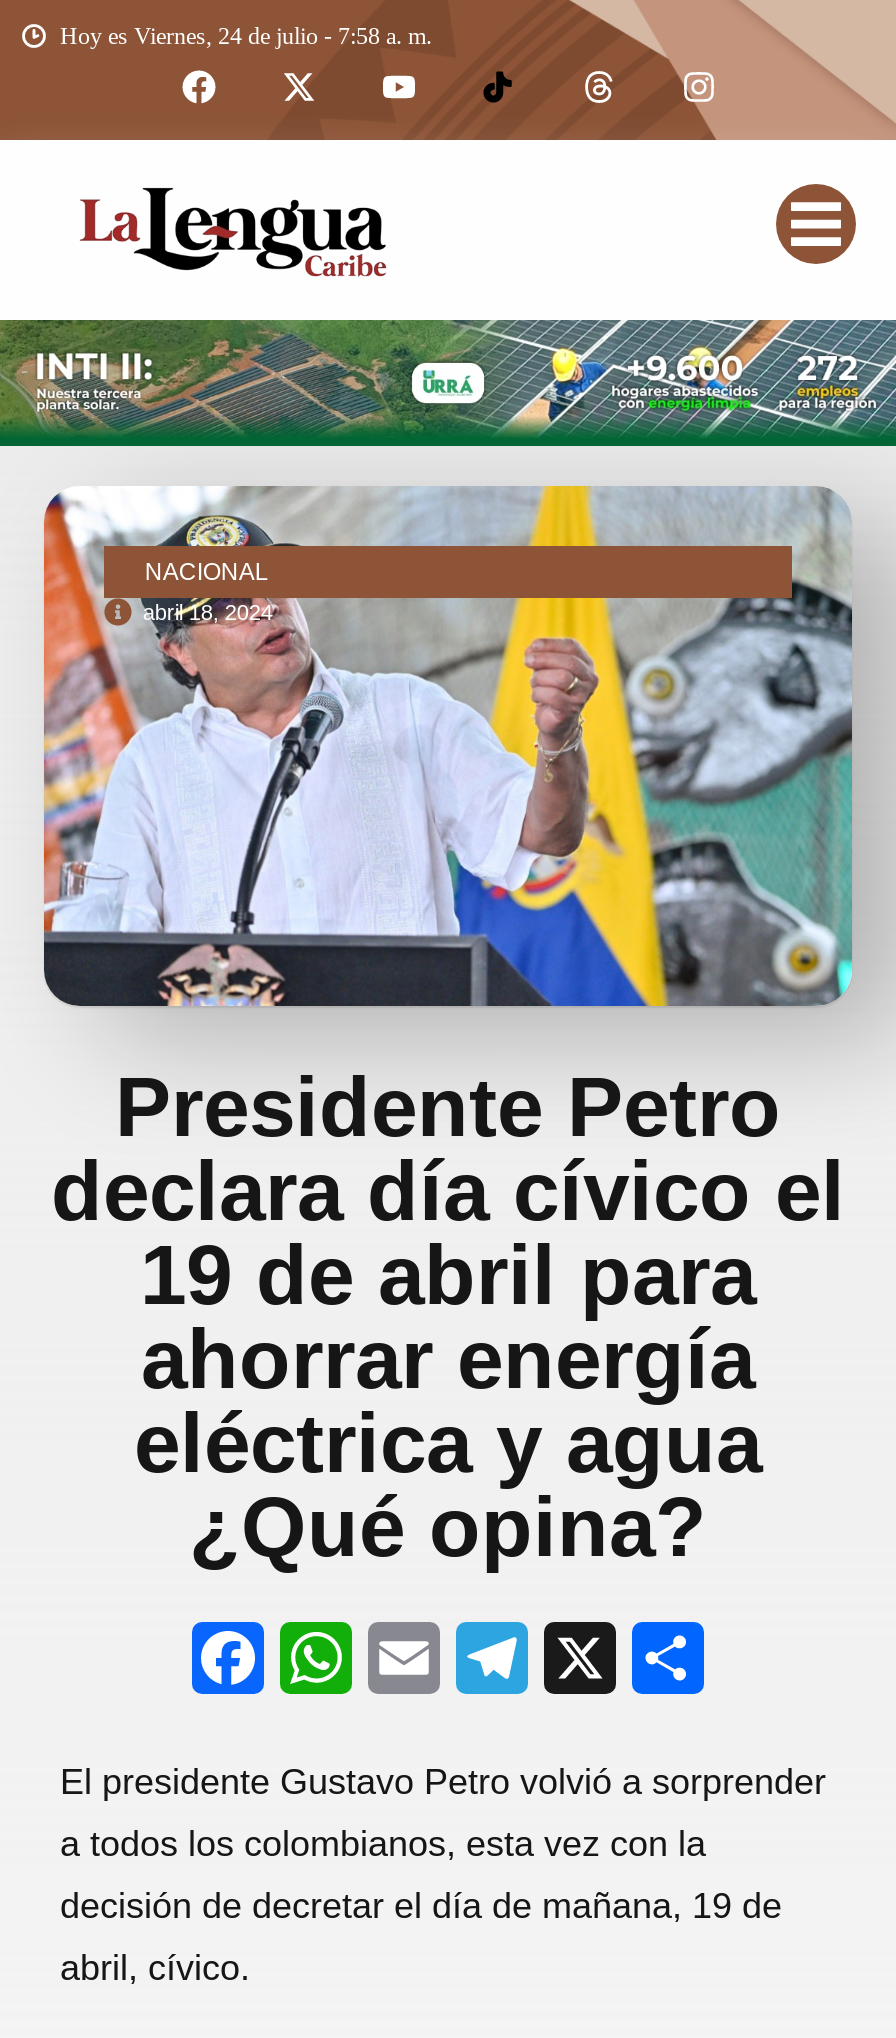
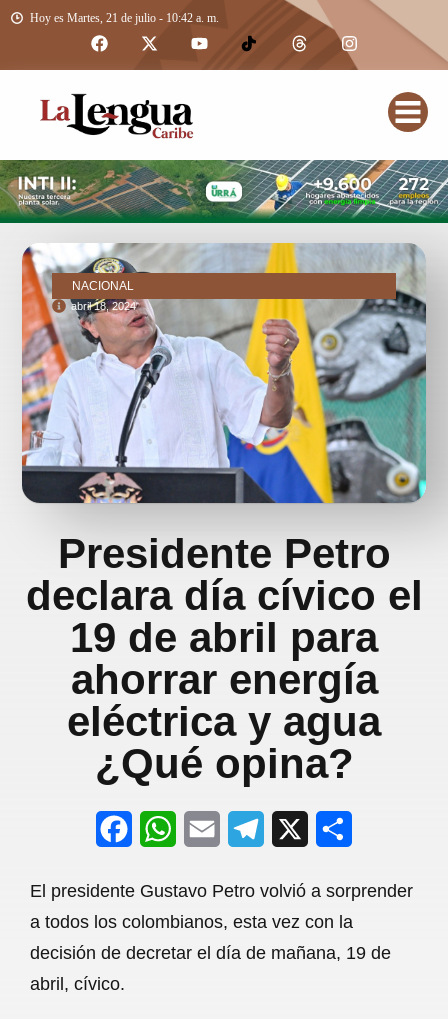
- Hoy es Viernes, 24 de julio - 7:58 a. m.
+ Hoy es Martes, 21 de julio - 10:42 a. m.
